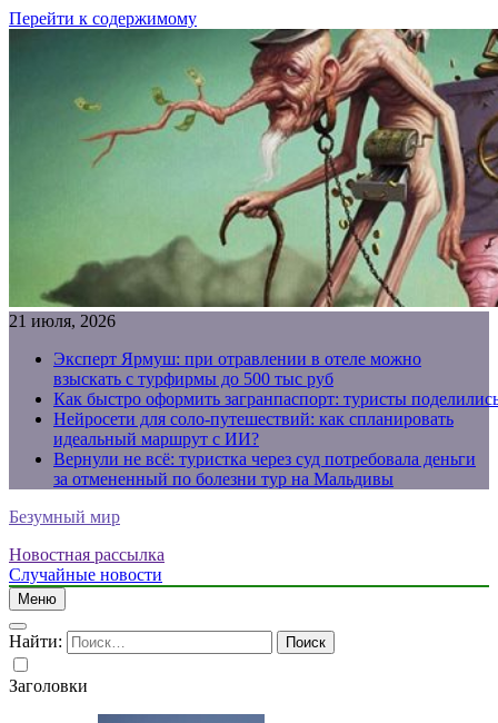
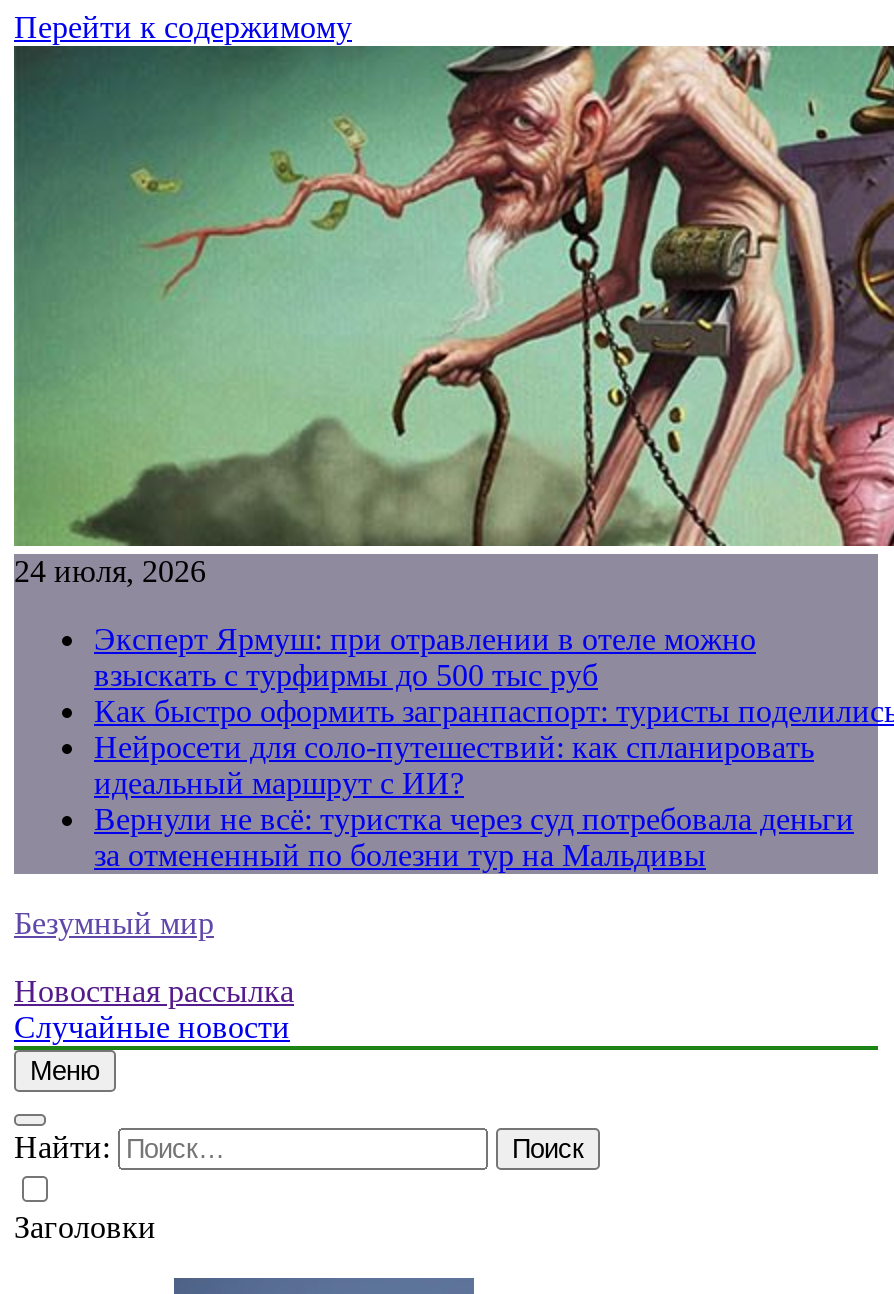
- 21 июля, 2026
+ 24 июля, 2026
